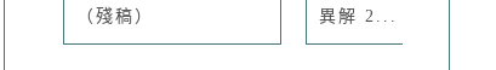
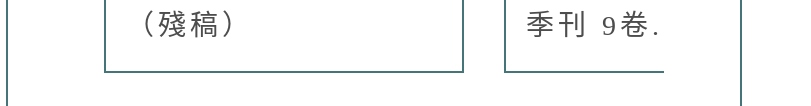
- 異解 2...
+ 季刊 9卷...
